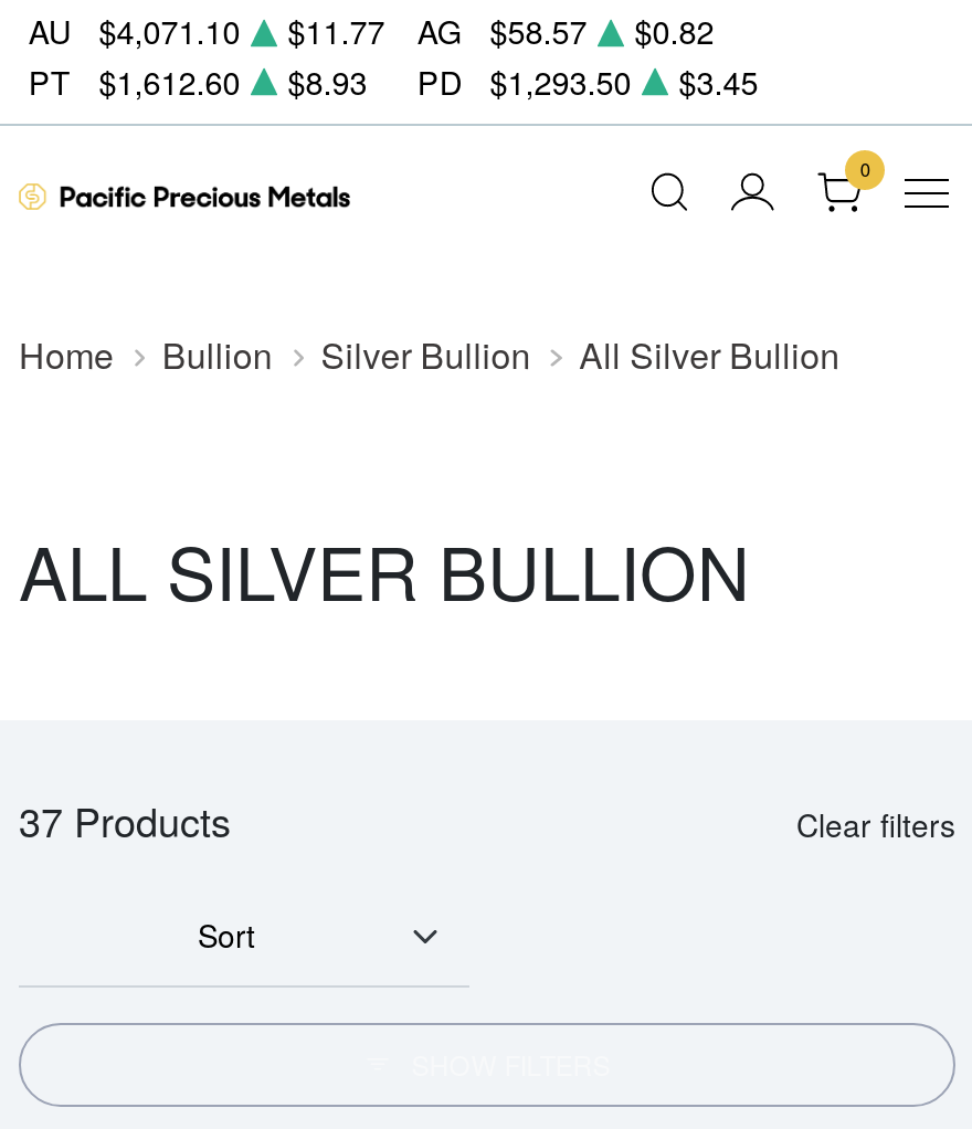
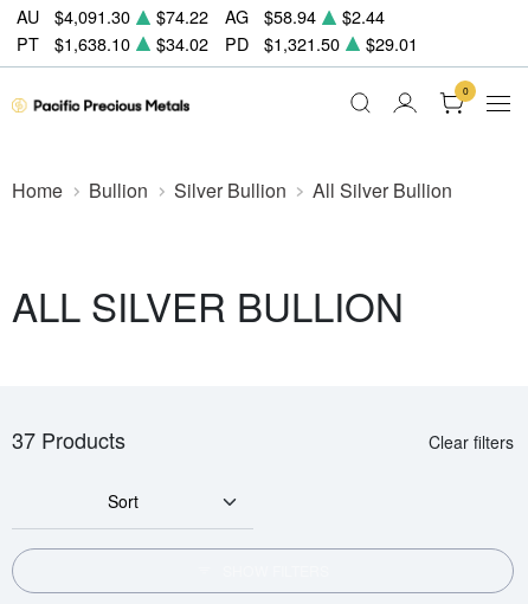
- $4,071.10
+ $4,091.30

- $11.77
+ $74.22

- $58.57
+ $58.94

- $0.82
+ $2.44

- $1,612.60
+ $1,638.10

- $8.93
+ $34.02

- $1,293.50
+ $1,321.50

- $3.45
+ $29.01
